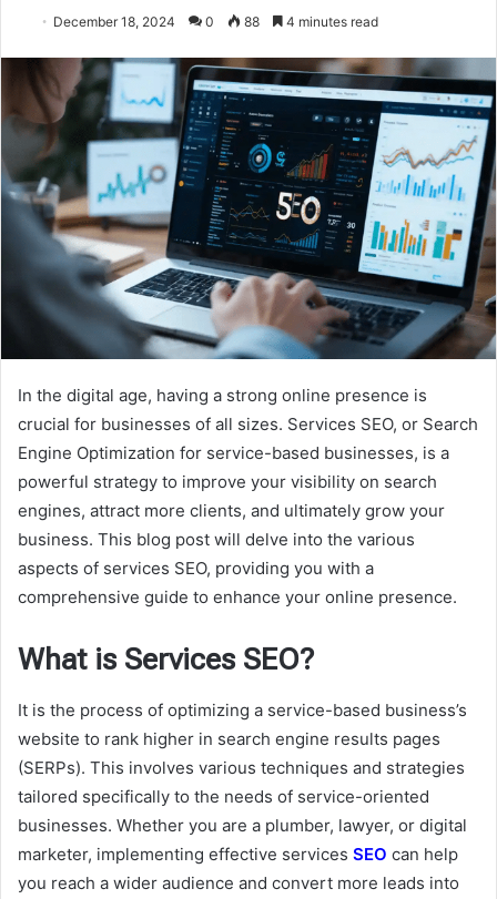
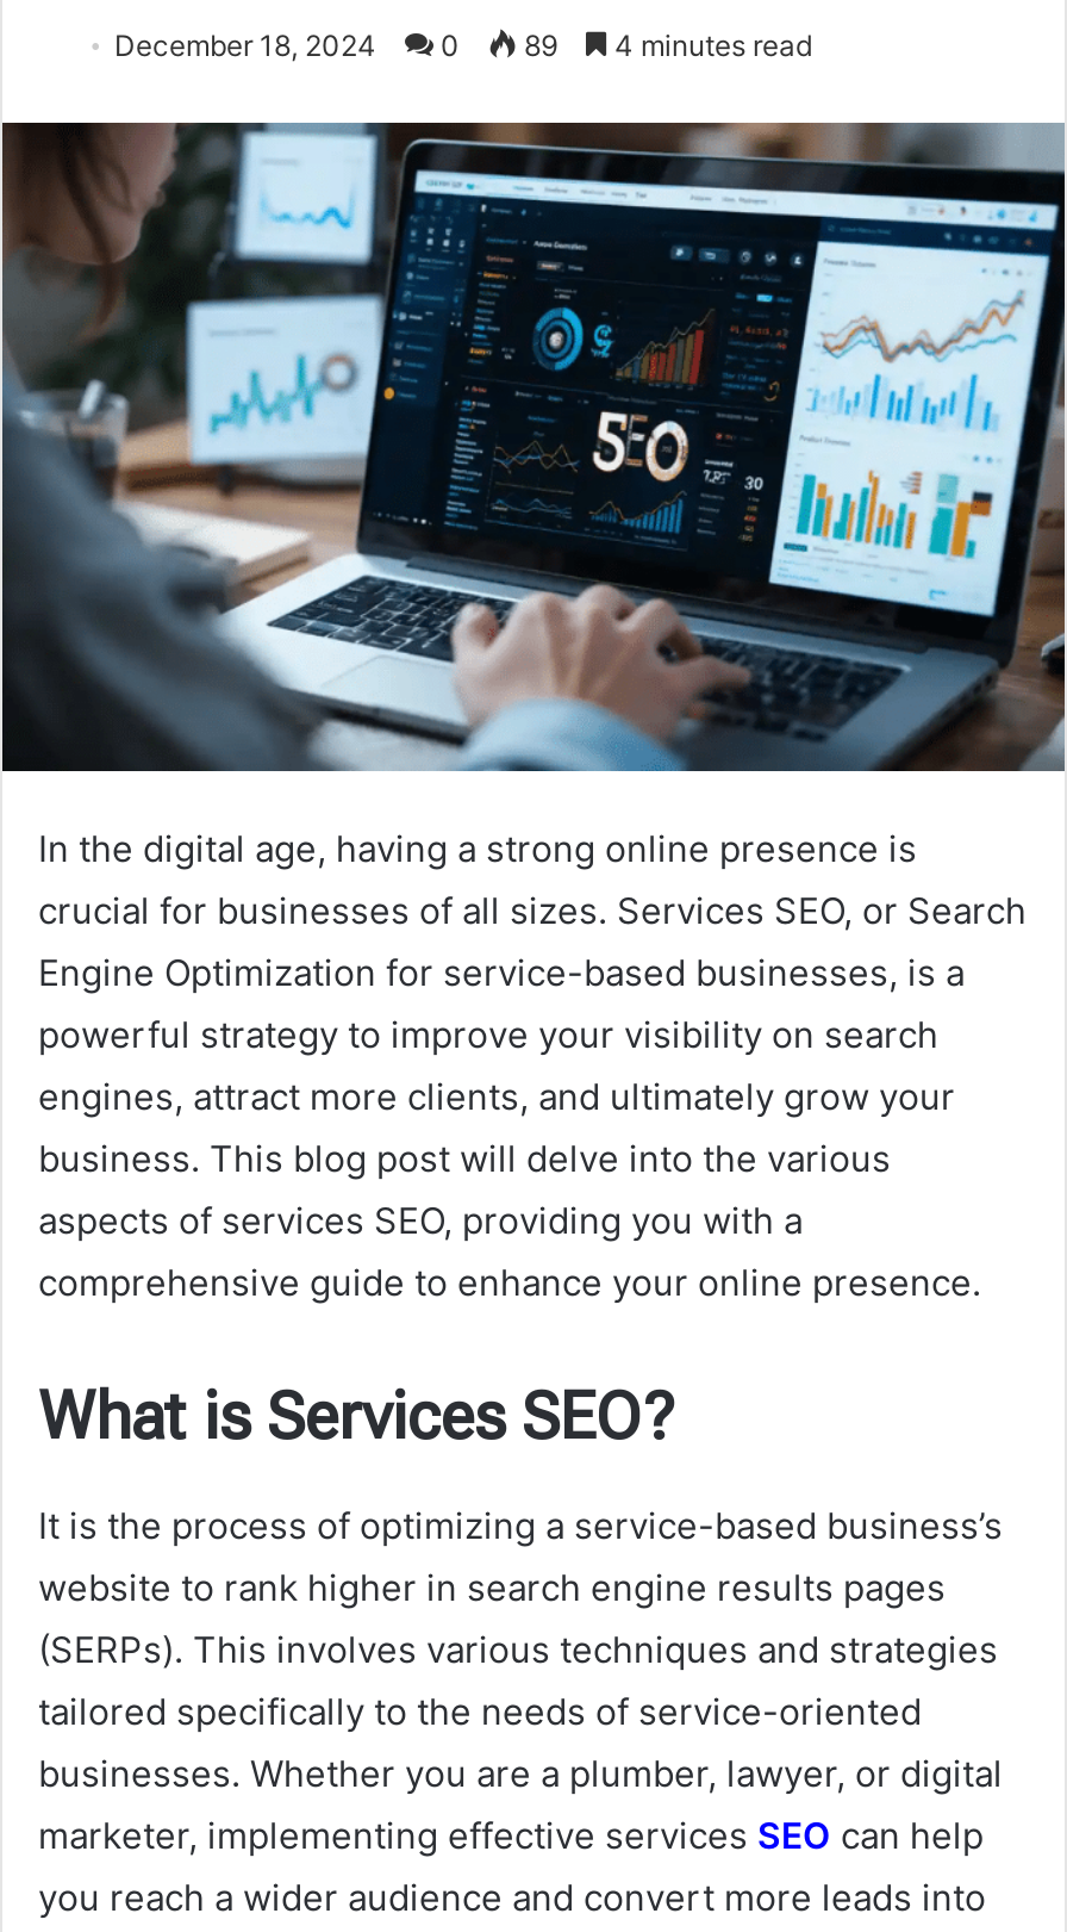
- December 18, 2024 0 88 4 minutes read
+ December 18, 2024 0 89 4 minutes read
